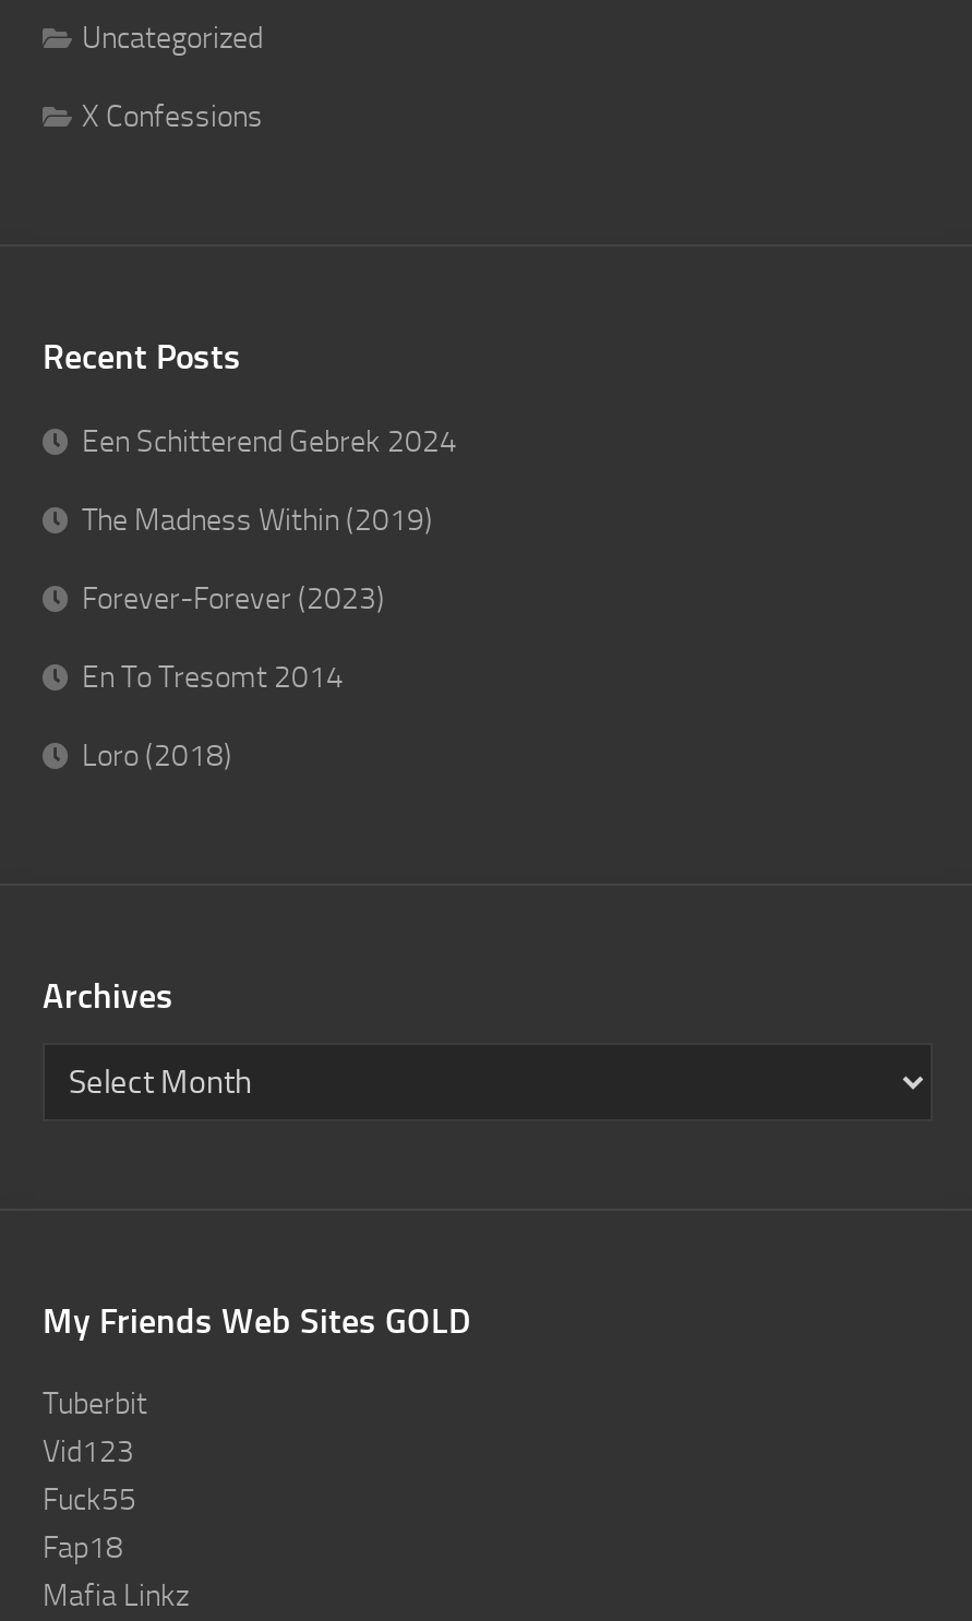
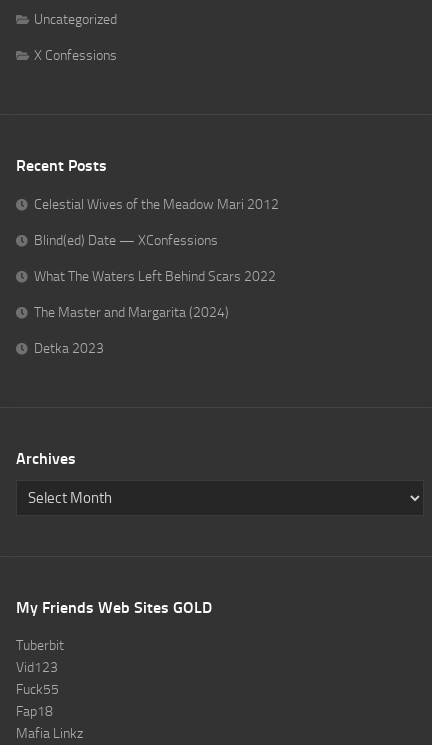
- Een Schitterend Gebrek 2024
+ Celestial Wives of the Meadow Mari 2012

- The Madness Within (2019)
+ Blind(ed) Date — XConfessions

- Forever-Forever (2023)
+ What The Waters Left Behind Scars 2022

- En To Tresomt 2014
+ The Master and Margarita (2024)

- Loro (2018)
+ Detka 2023
